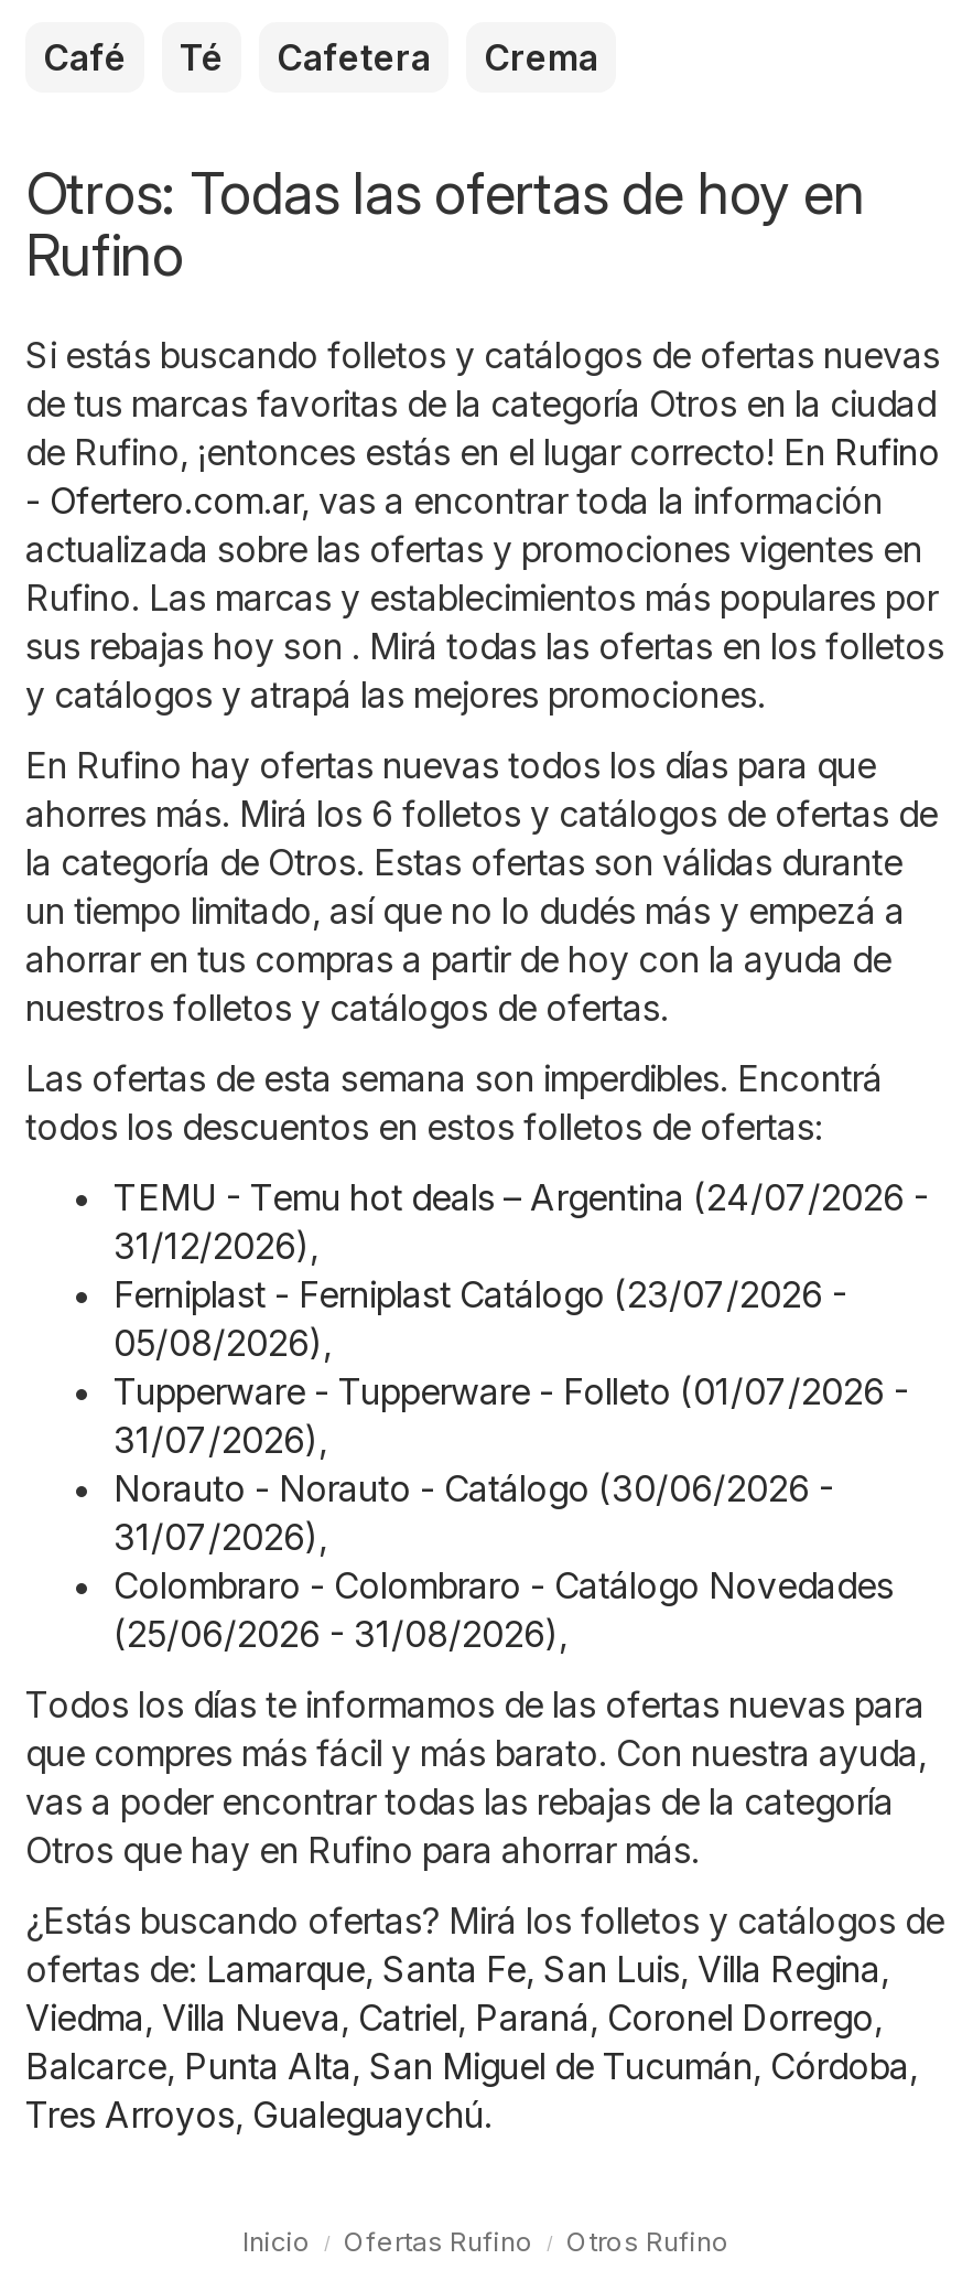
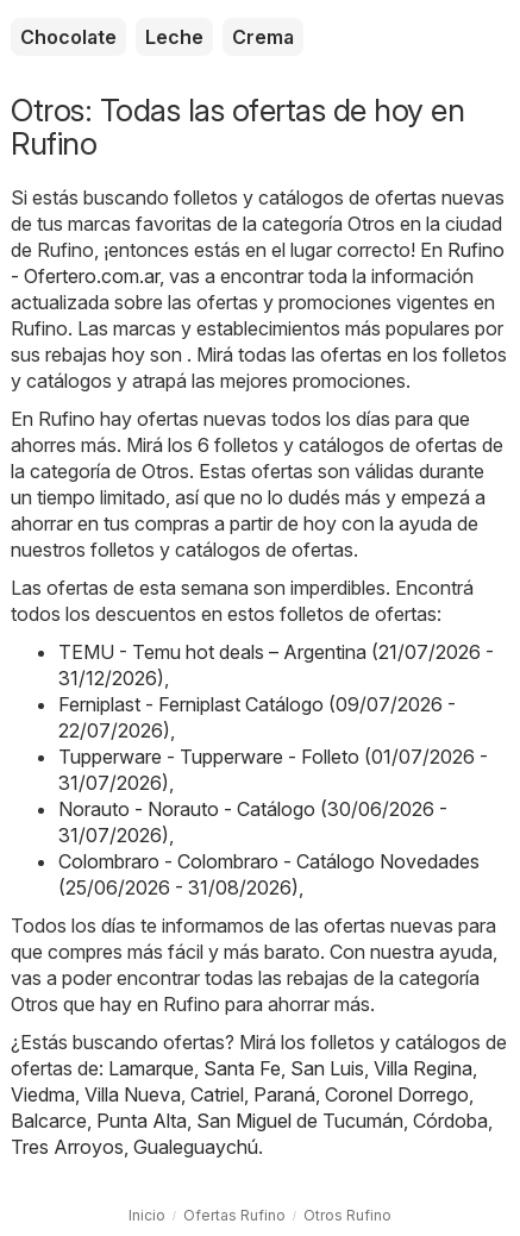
- Café
- Té
- Cafetera
+ Chocolate
+ Leche

- TEMU - Temu hot deals – Argentina (24/07/2026 -
+ TEMU - Temu hot deals – Argentina (21/07/2026 -

- Ferniplast - Ferniplast Catálogo (23/07/2026 -
+ Ferniplast - Ferniplast Catálogo (09/07/2026 -

- 05/08/2026),
+ 22/07/2026),
